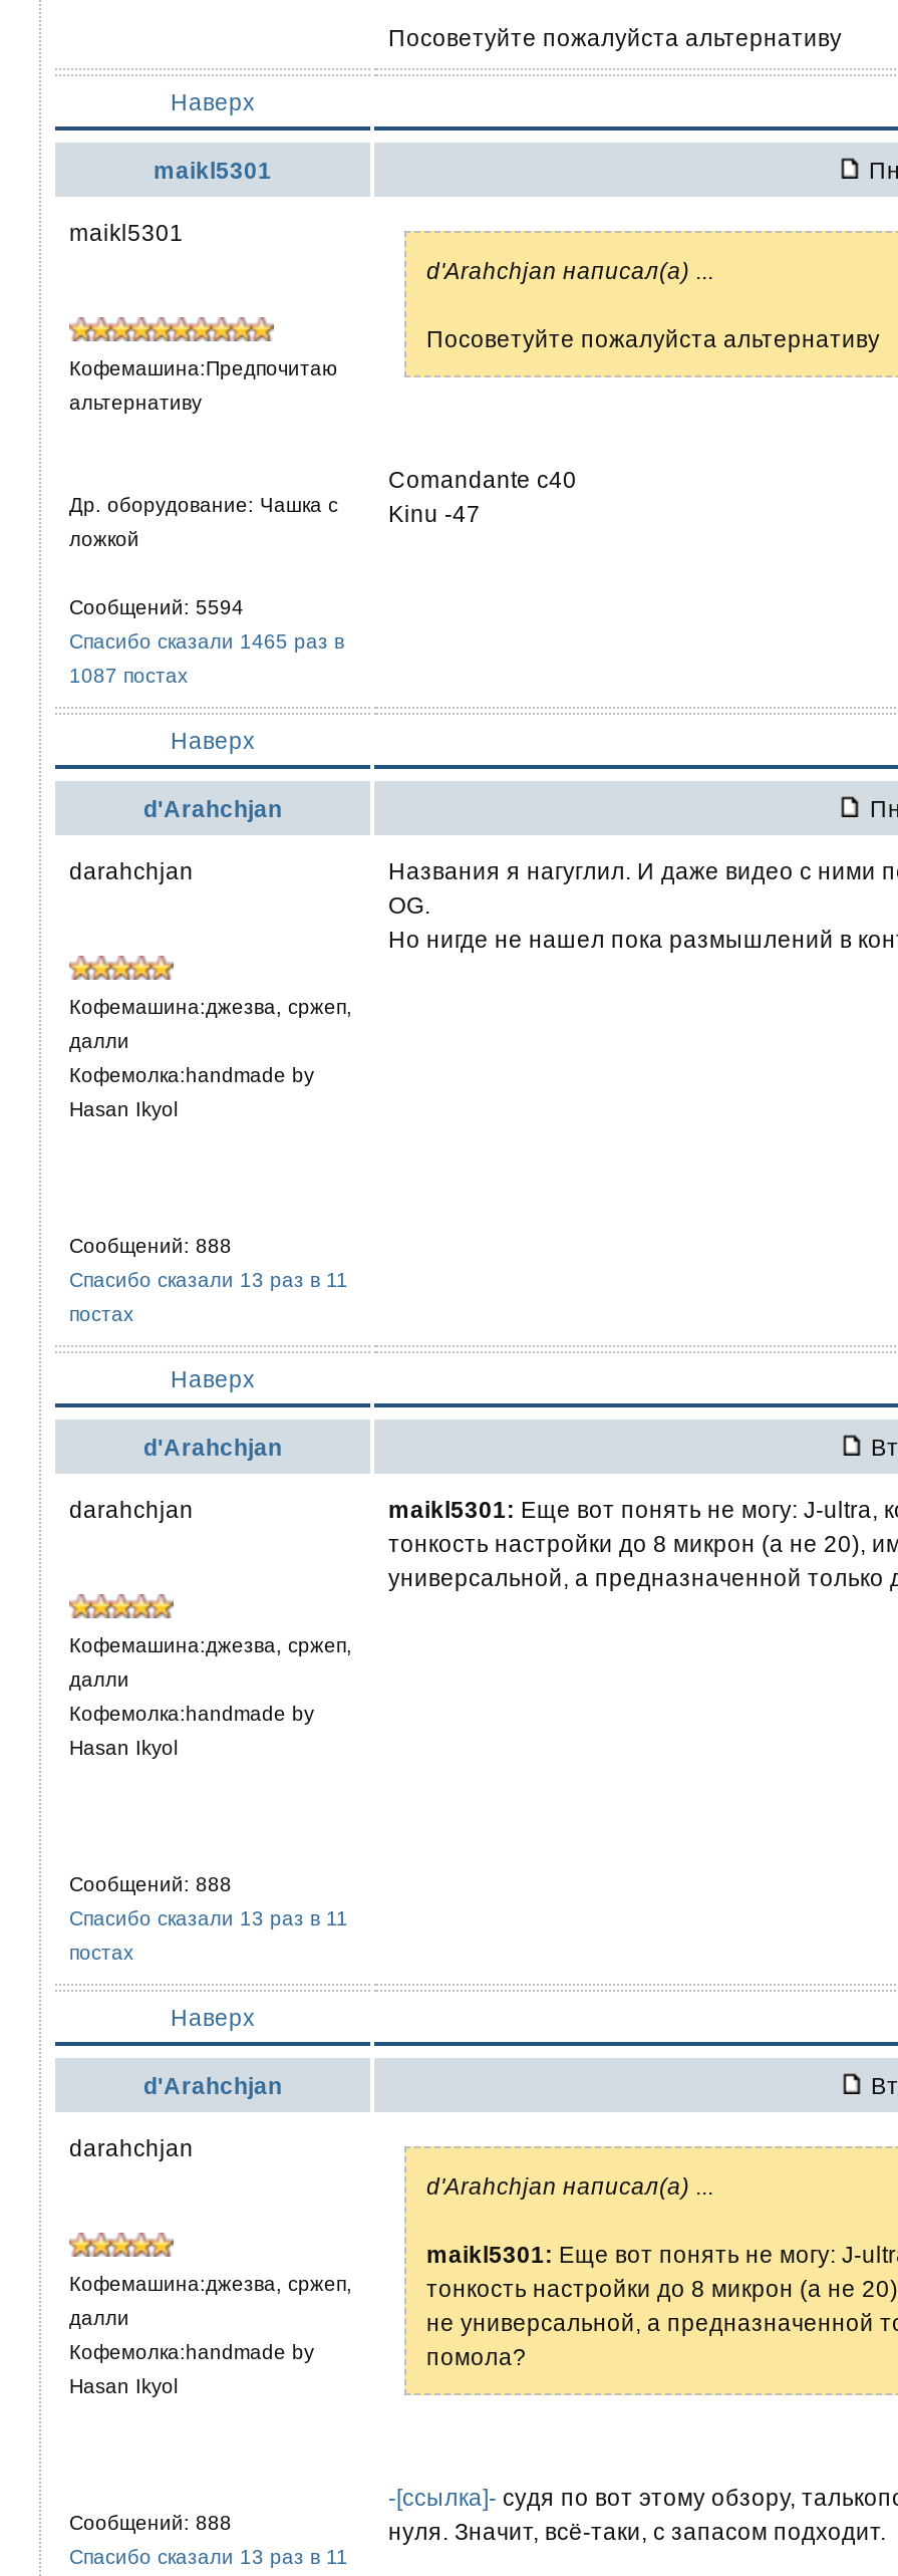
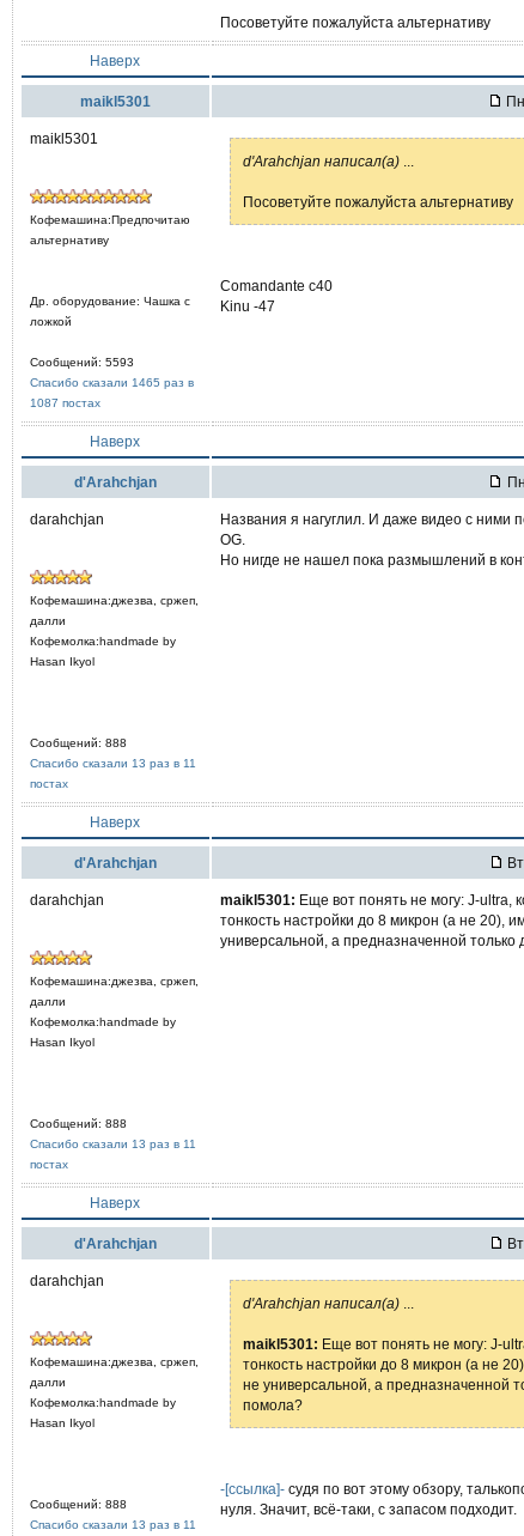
- Сообщений: 5594
+ Сообщений: 5593
